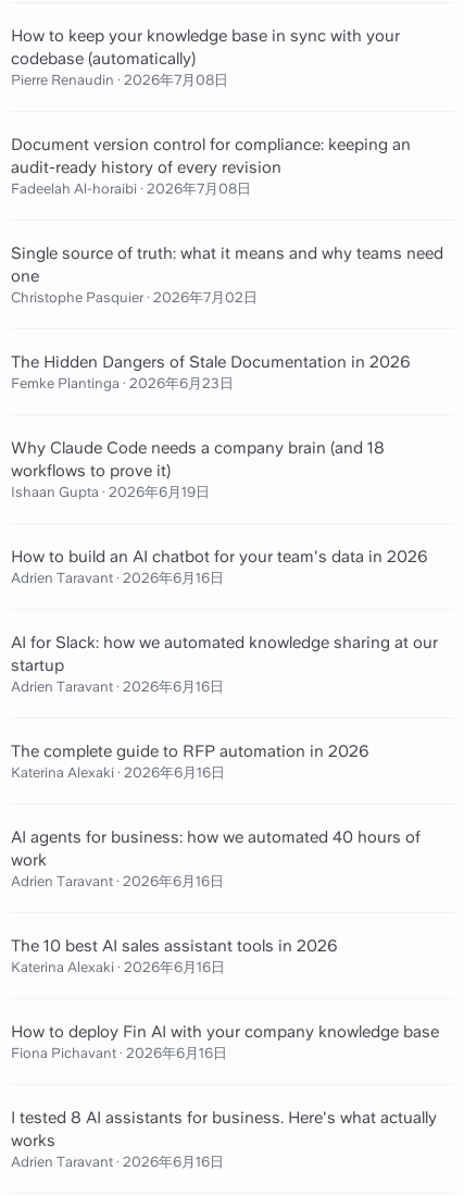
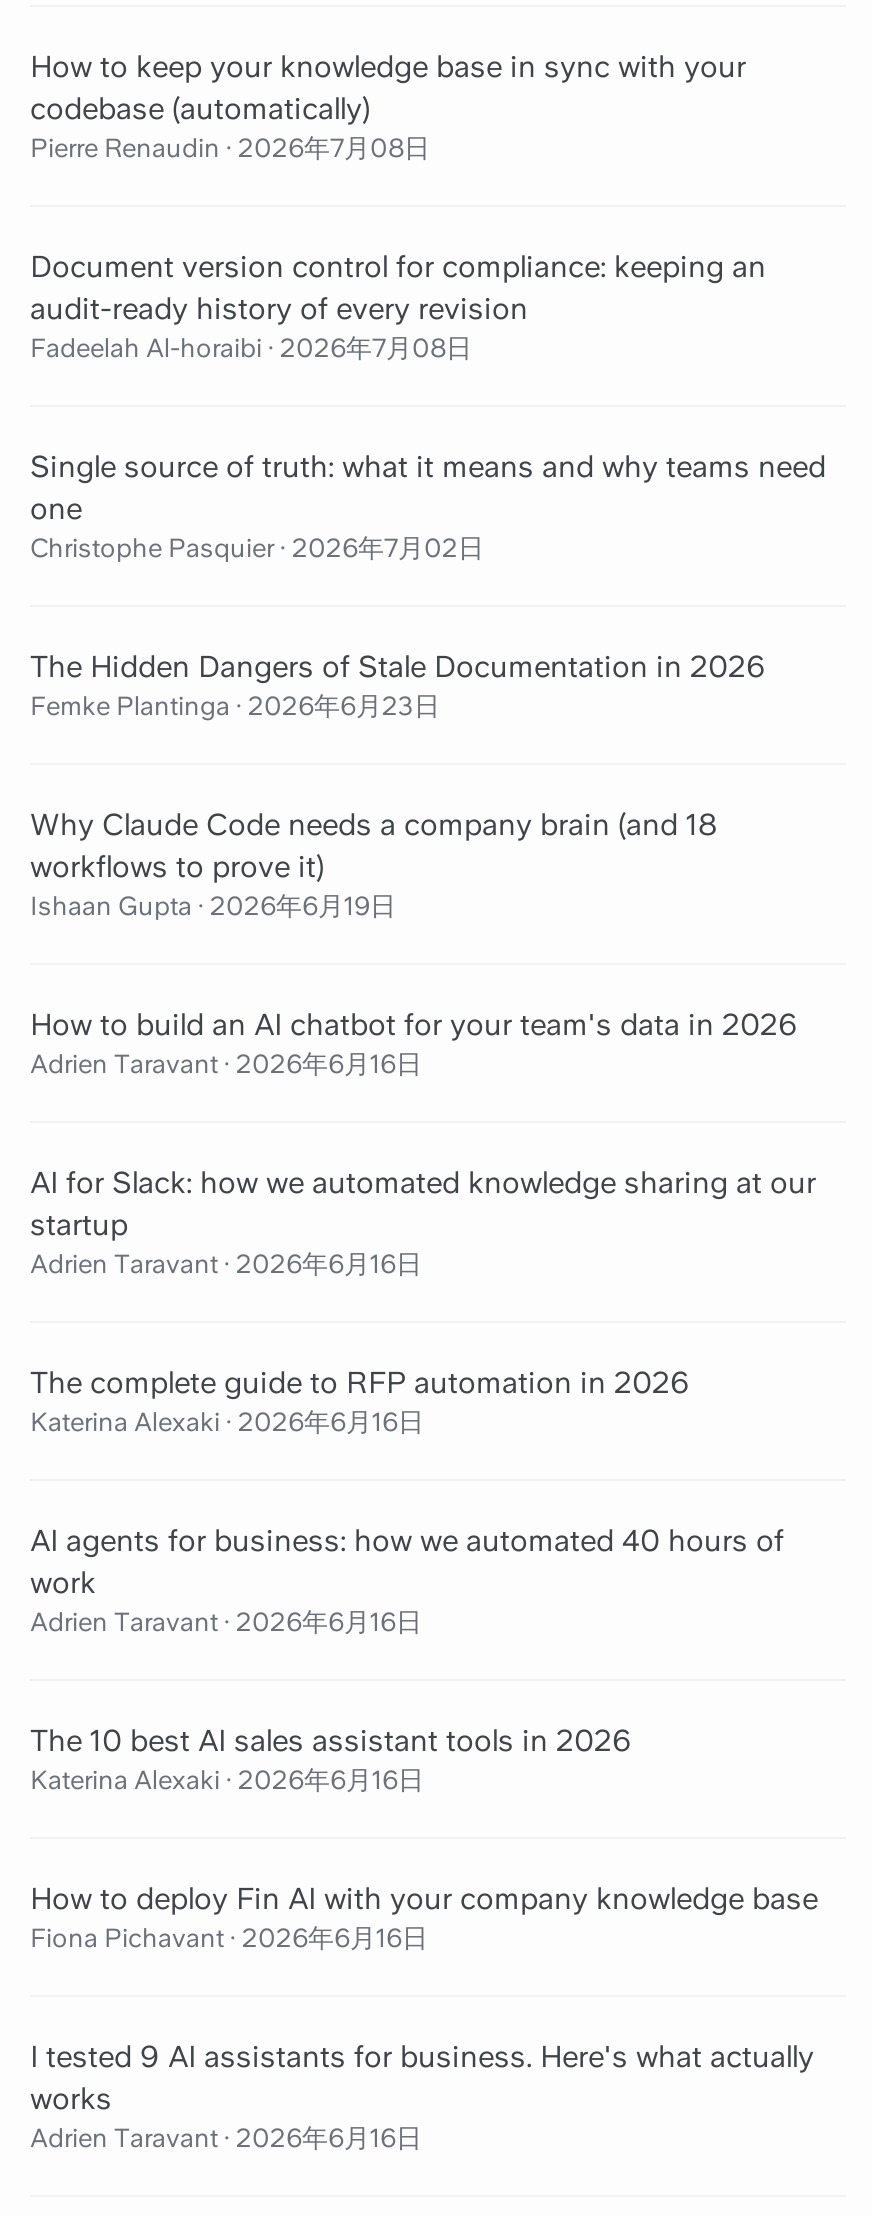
- I tested 8 AI assistants for business. Here's what actually
+ I tested 9 AI assistants for business. Here's what actually
